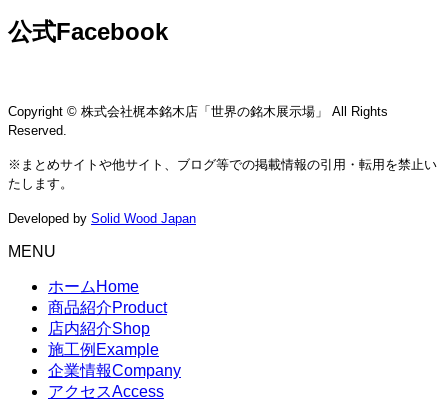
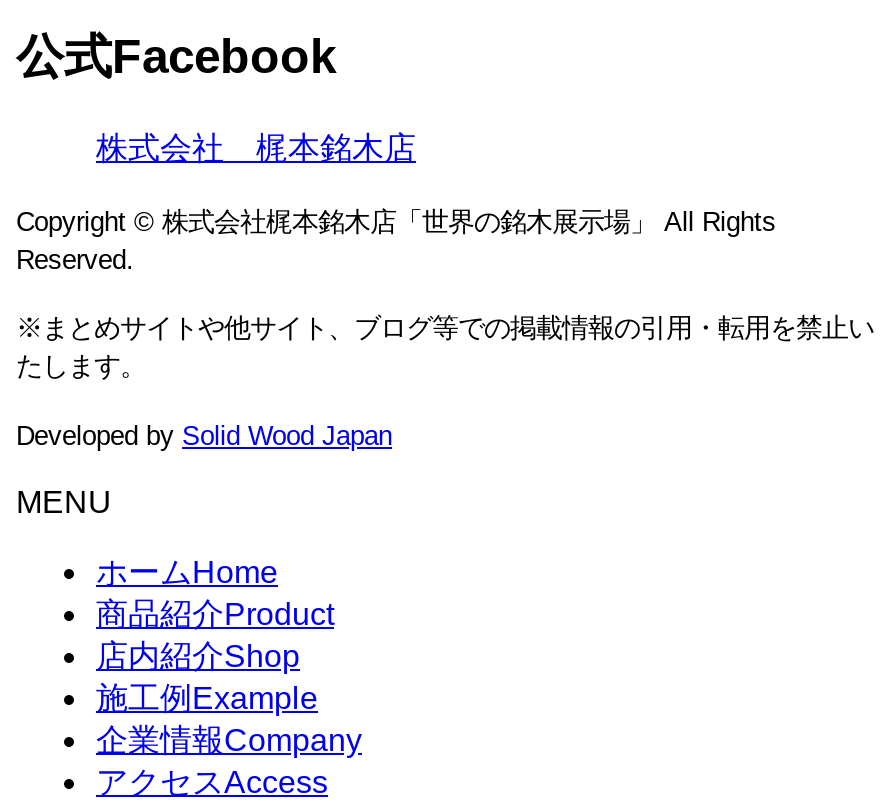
+ 株式会社 梶本銘木店
